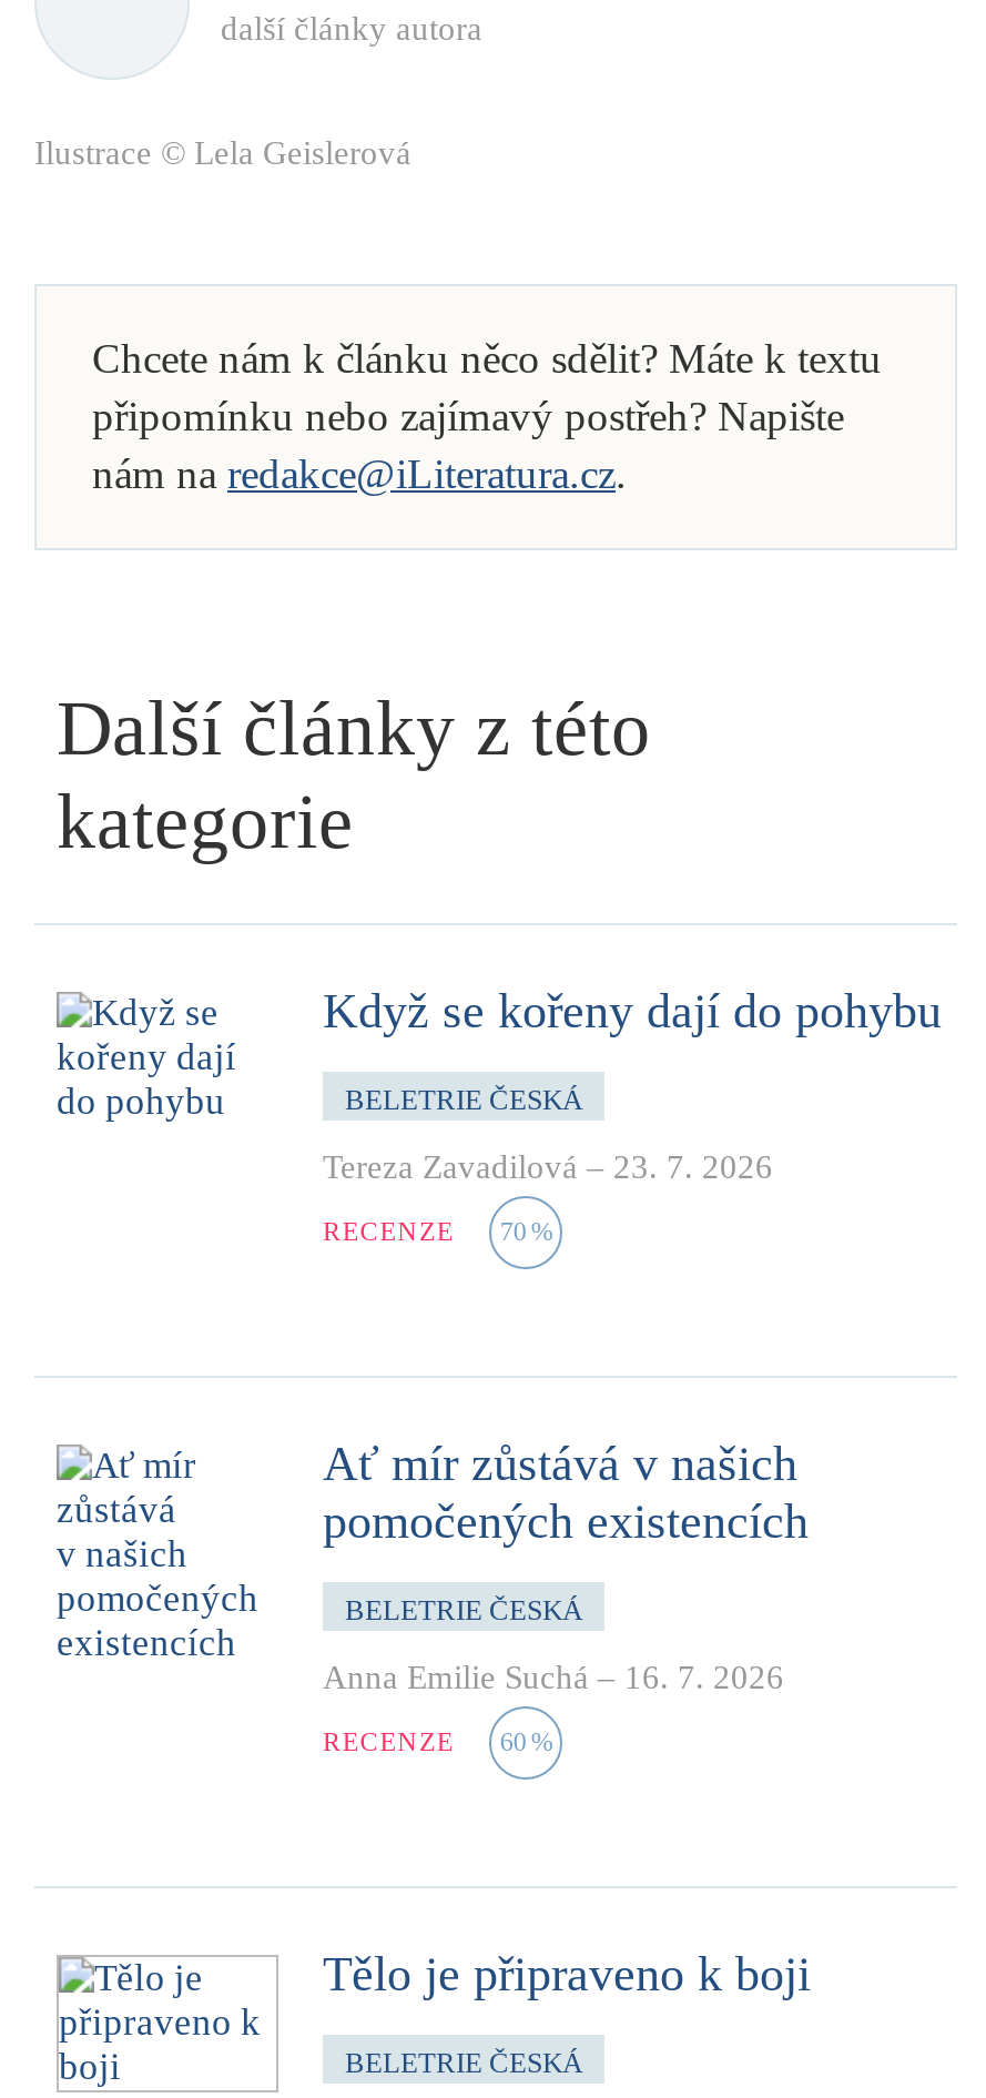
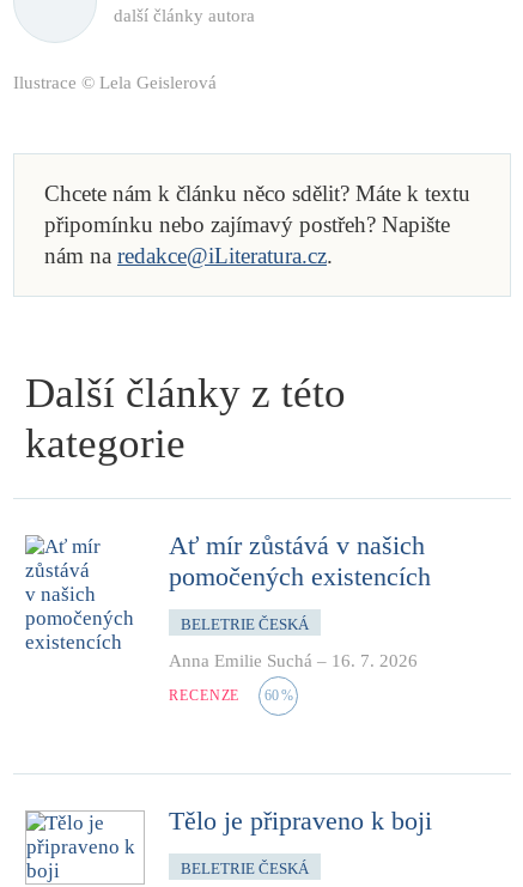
- [image]
- Když se kořeny dají do pohybu
- BELETRIE ČESKÁ
- Tereza Zavadilová – 23. 7. 2026
- RECENZE
- 70 %
